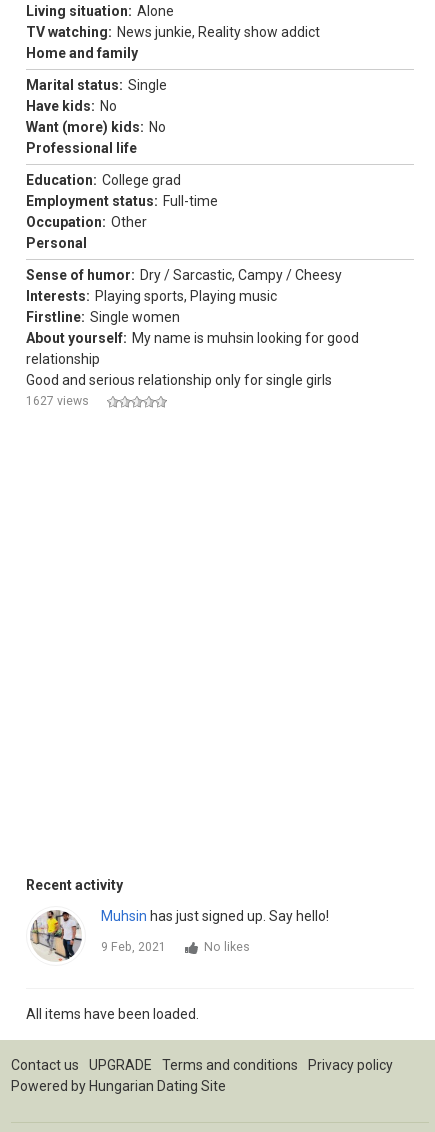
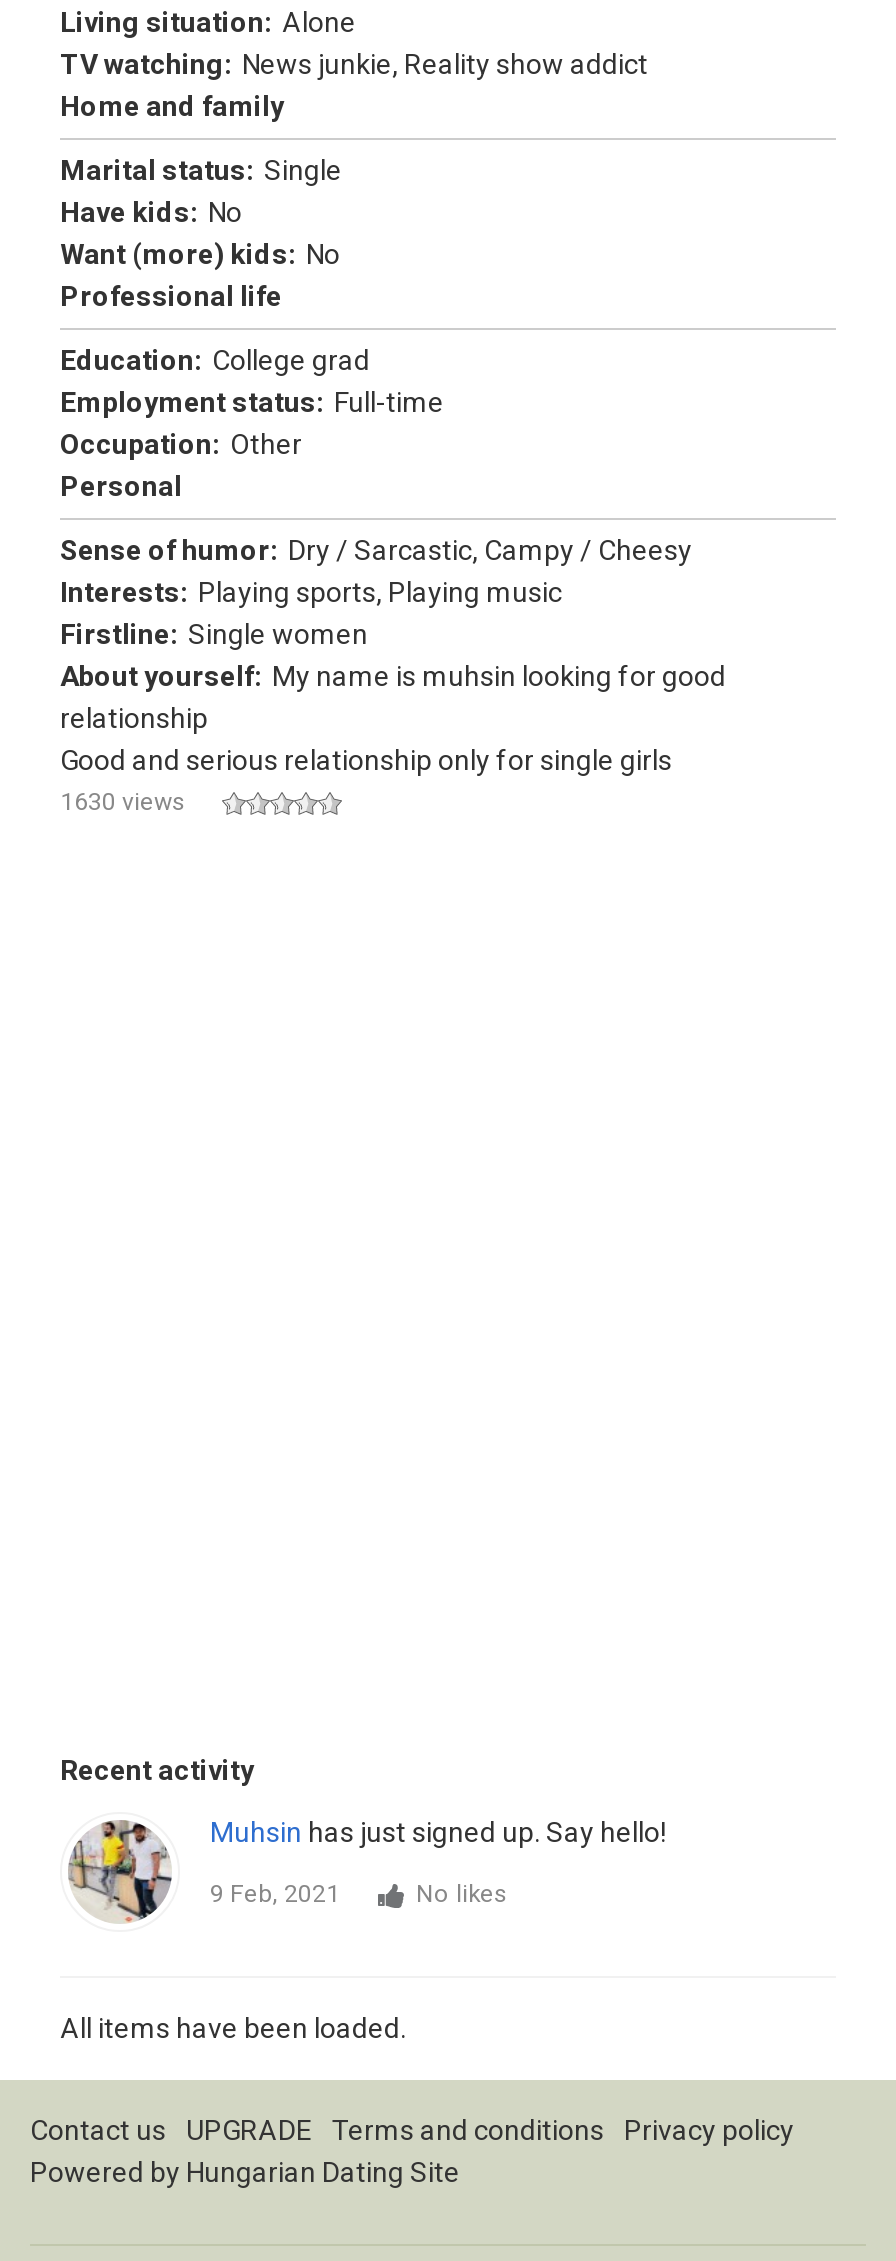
- 1627 views
+ 1630 views
